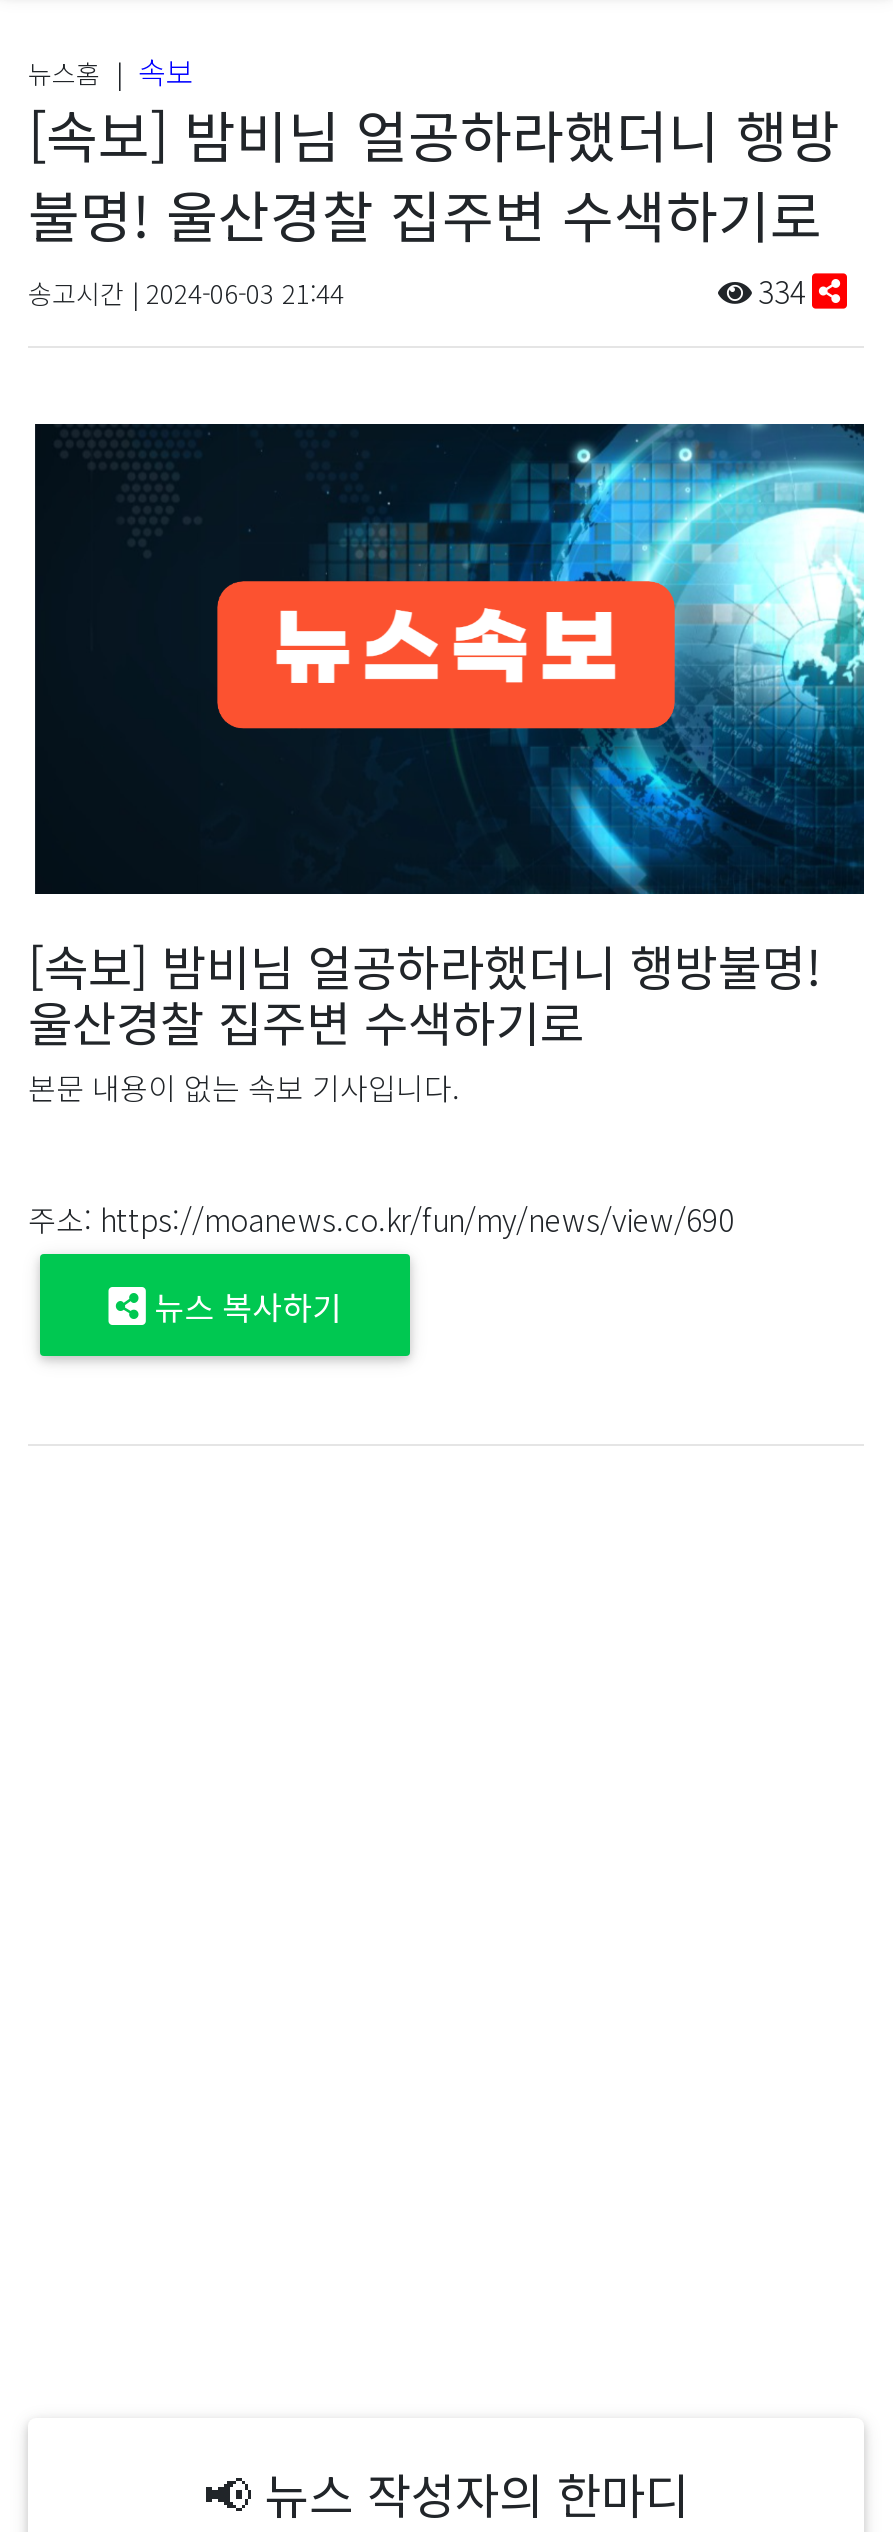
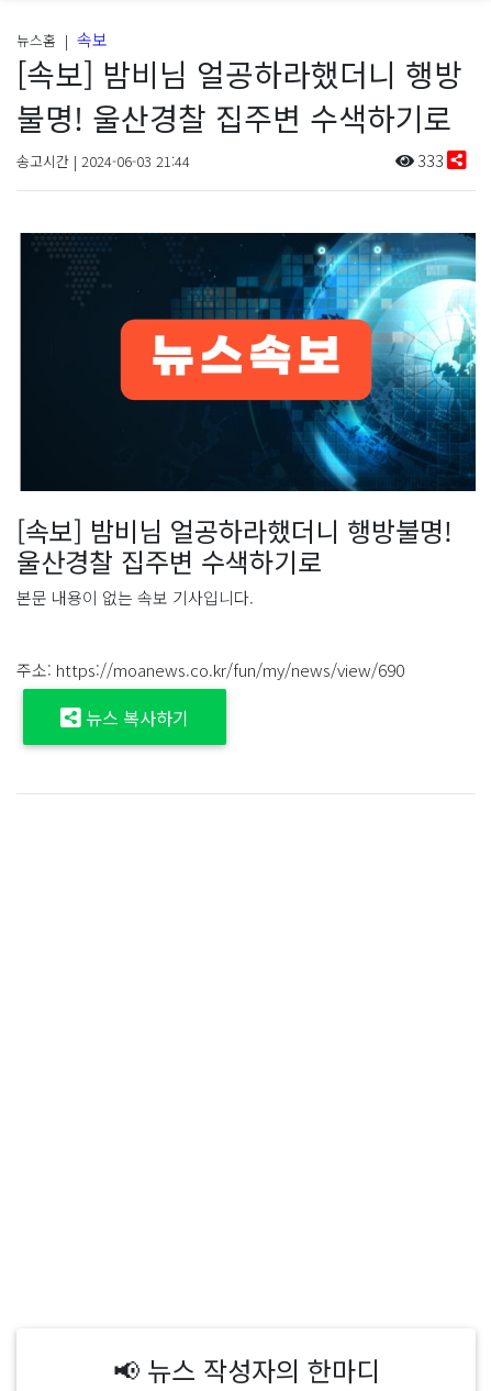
- 334
+ 333
